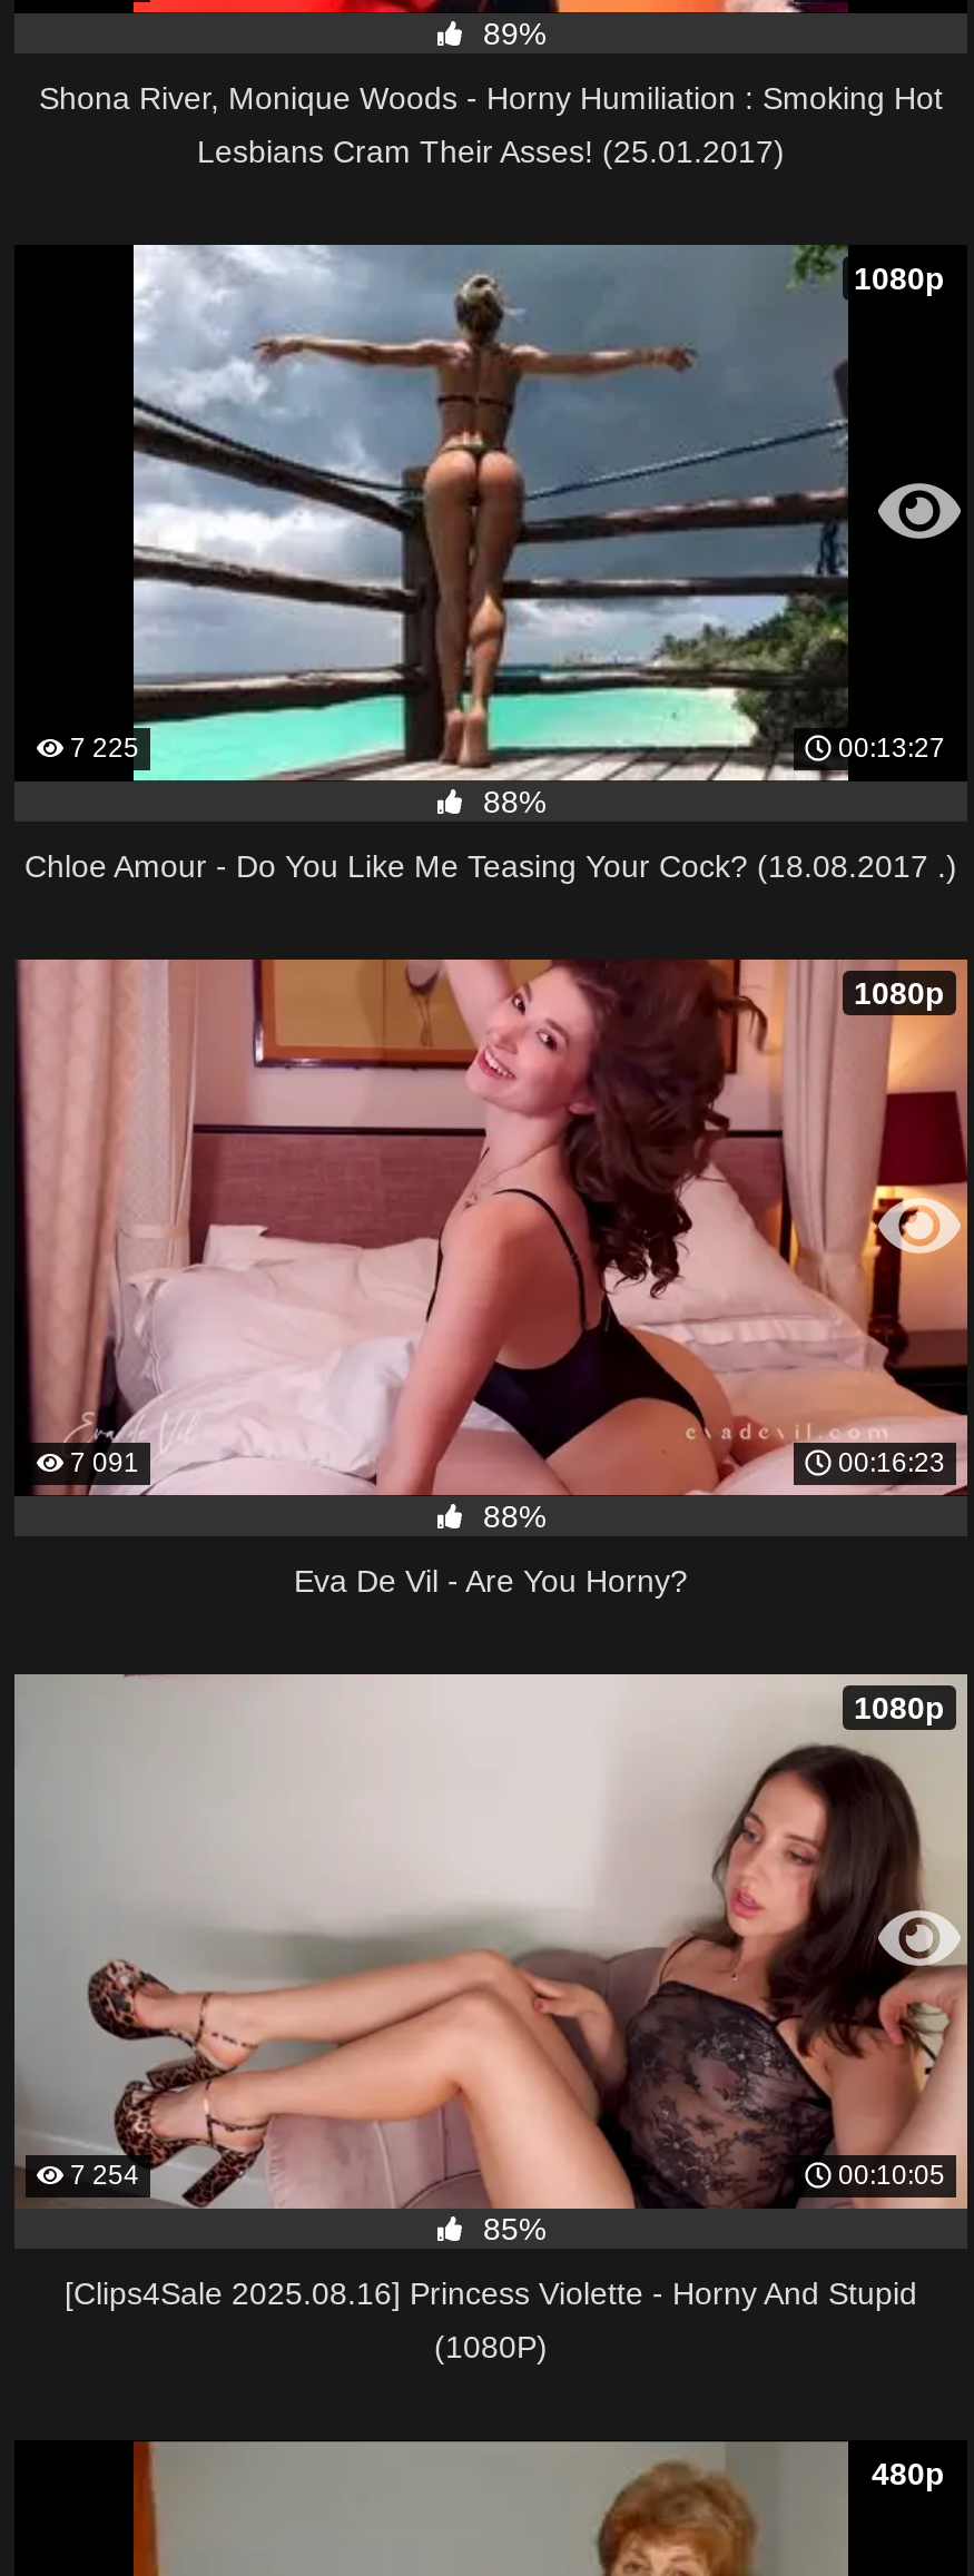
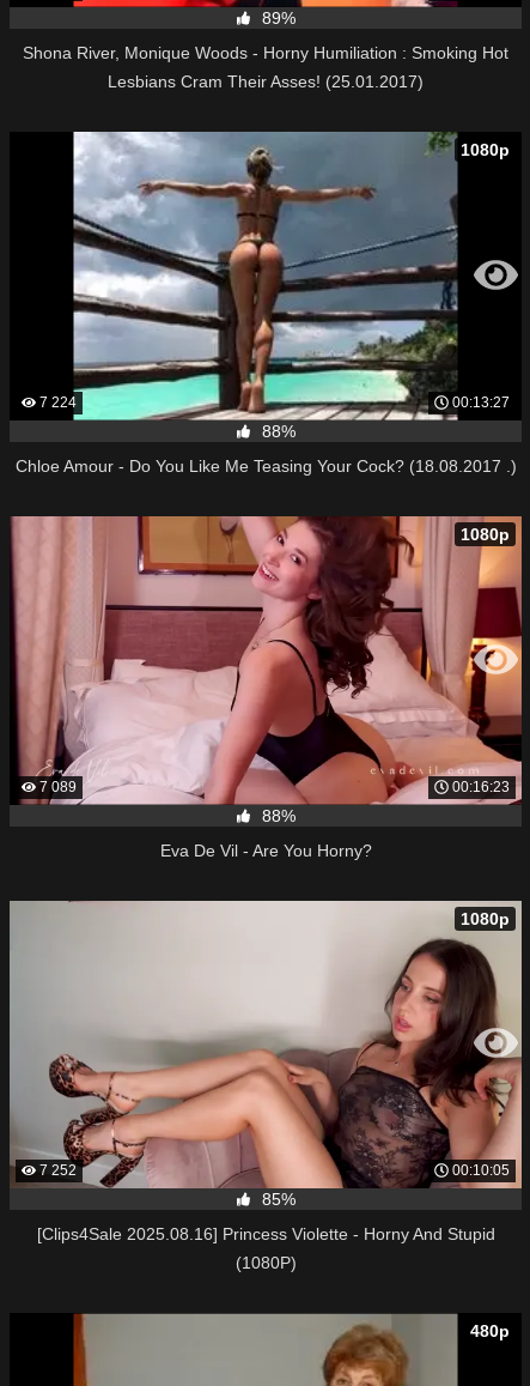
- 7 225
+ 7 224

- 7 091
+ 7 089

- 7 254
+ 7 252
